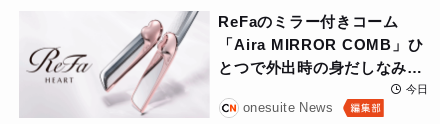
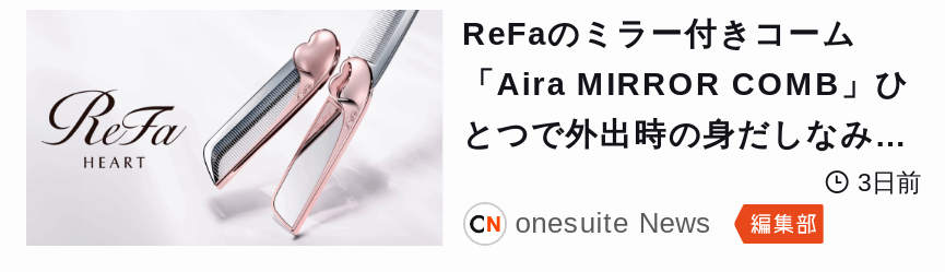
- 今日
+ 3日前
